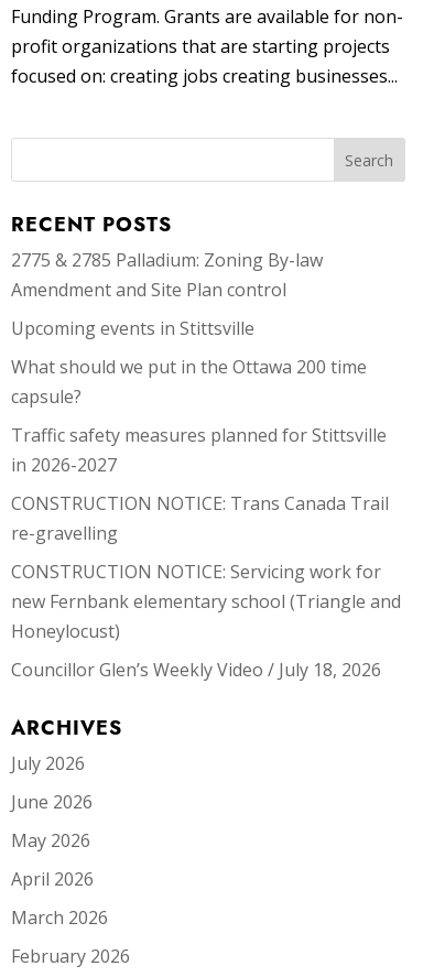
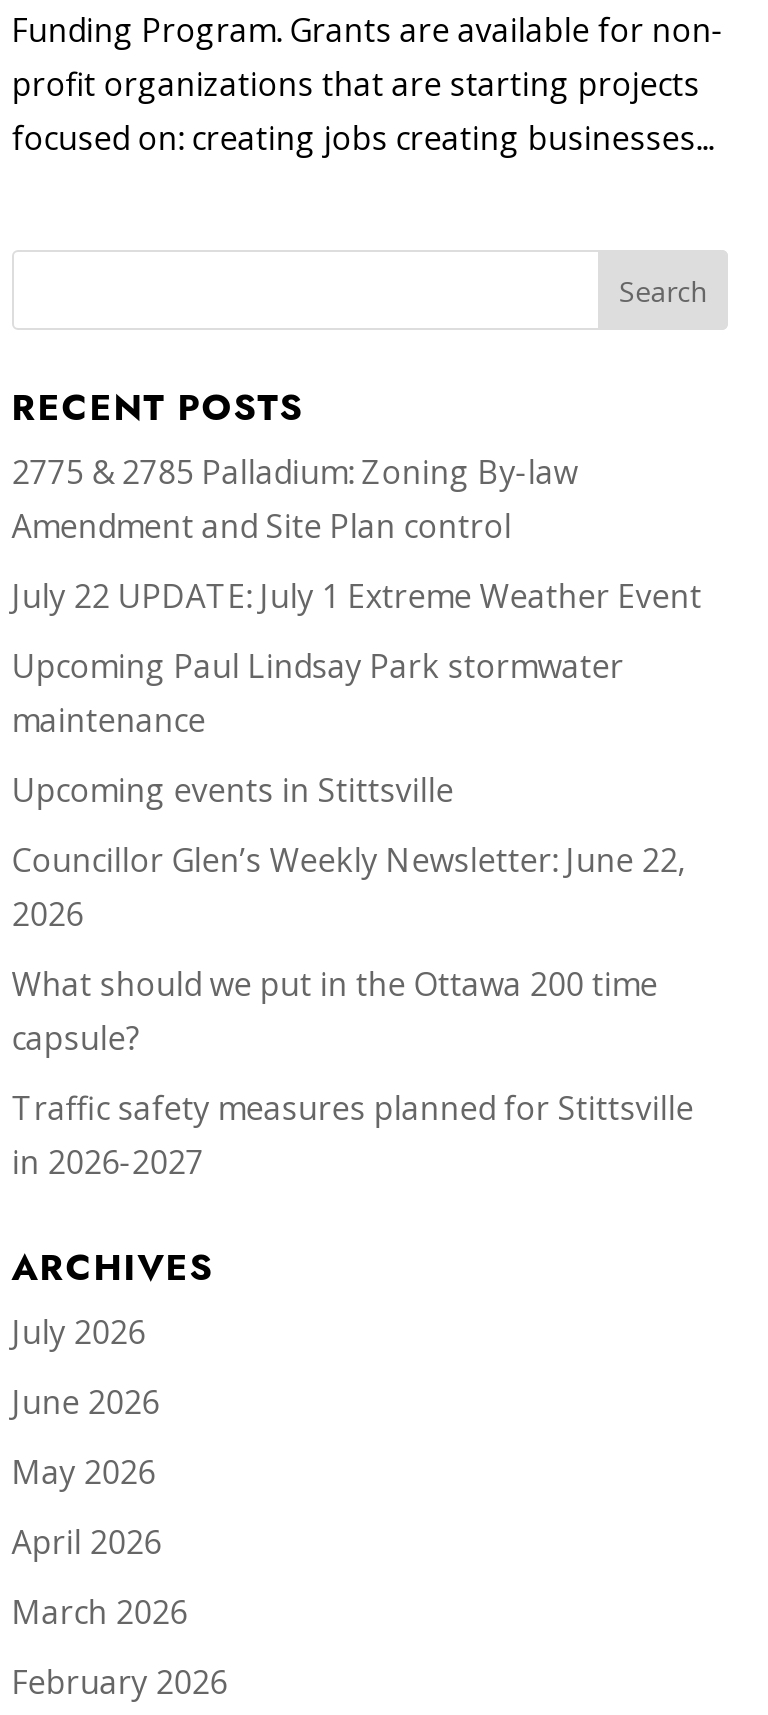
+ July 22 UPDATE: July 1 Extreme Weather Event
+ Upcoming Paul Lindsay Park stormwater
+ maintenance

moved down: Upcoming events in Stittsville

+ Councillor Glen’s Weekly Newsletter: June 22,
+ 2026

moved down: What should we put in the Ottawa 200 time | capsule? | Traffic safety measures planned for Stittsville | in 2026-2027

- CONSTRUCTION NOTICE: Trans Canada Trail
- re-gravelling
- CONSTRUCTION NOTICE: Servicing work for
- new Fernbank elementary school (Triangle and
- Honeylocust)
- Councillor Glen’s Weekly Video / July 18, 2026
